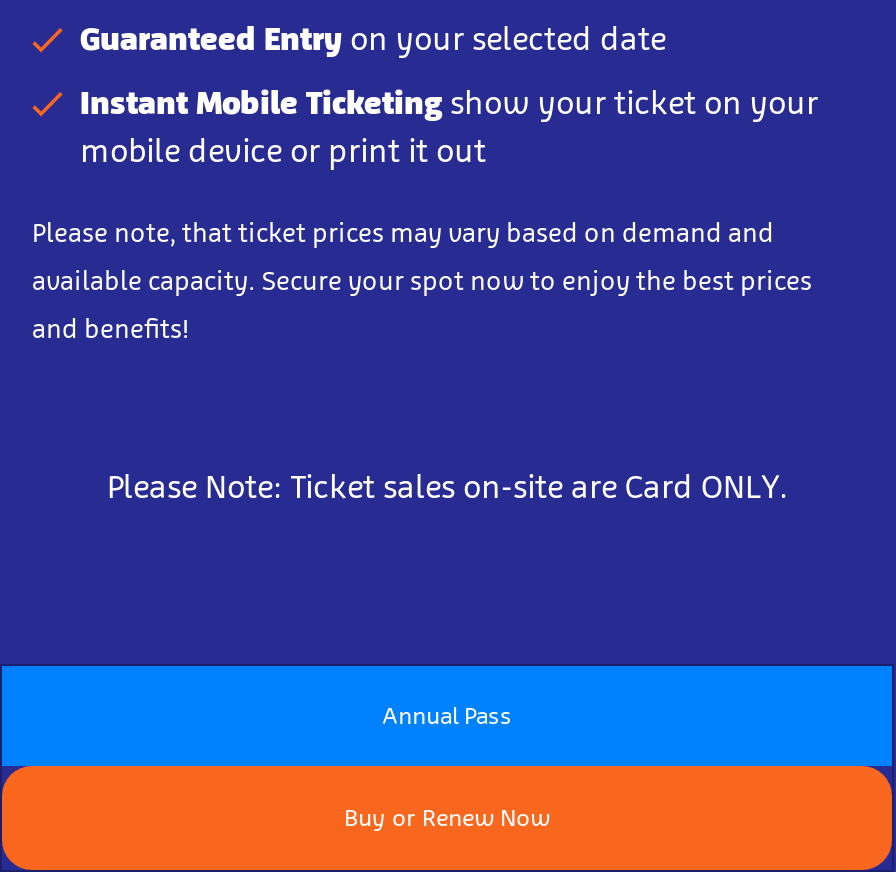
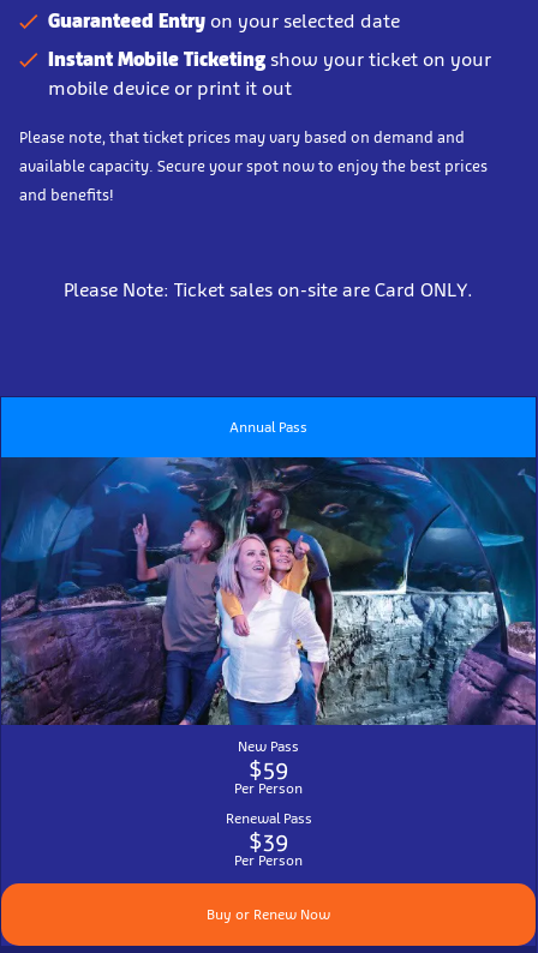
+ [image]
+ New Pass
+ $59
+ Per Person
+ Renewal Pass
+ $39
+ Per Person
